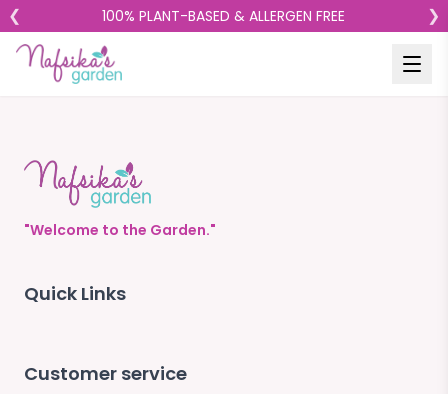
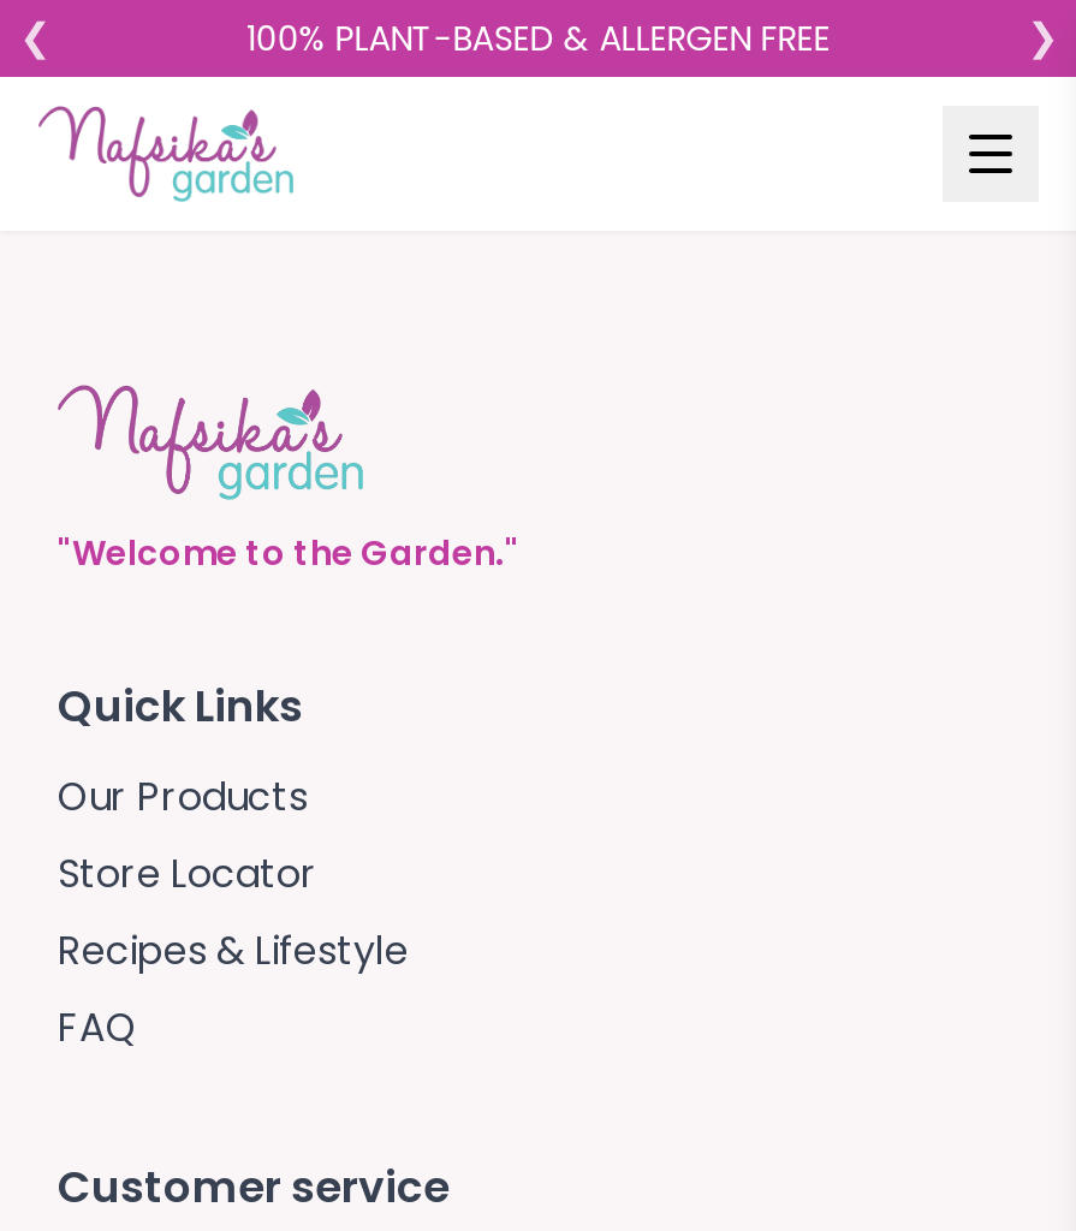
+ Our Products
+ Store Locator
+ Recipes & Lifestyle
+ FAQ
